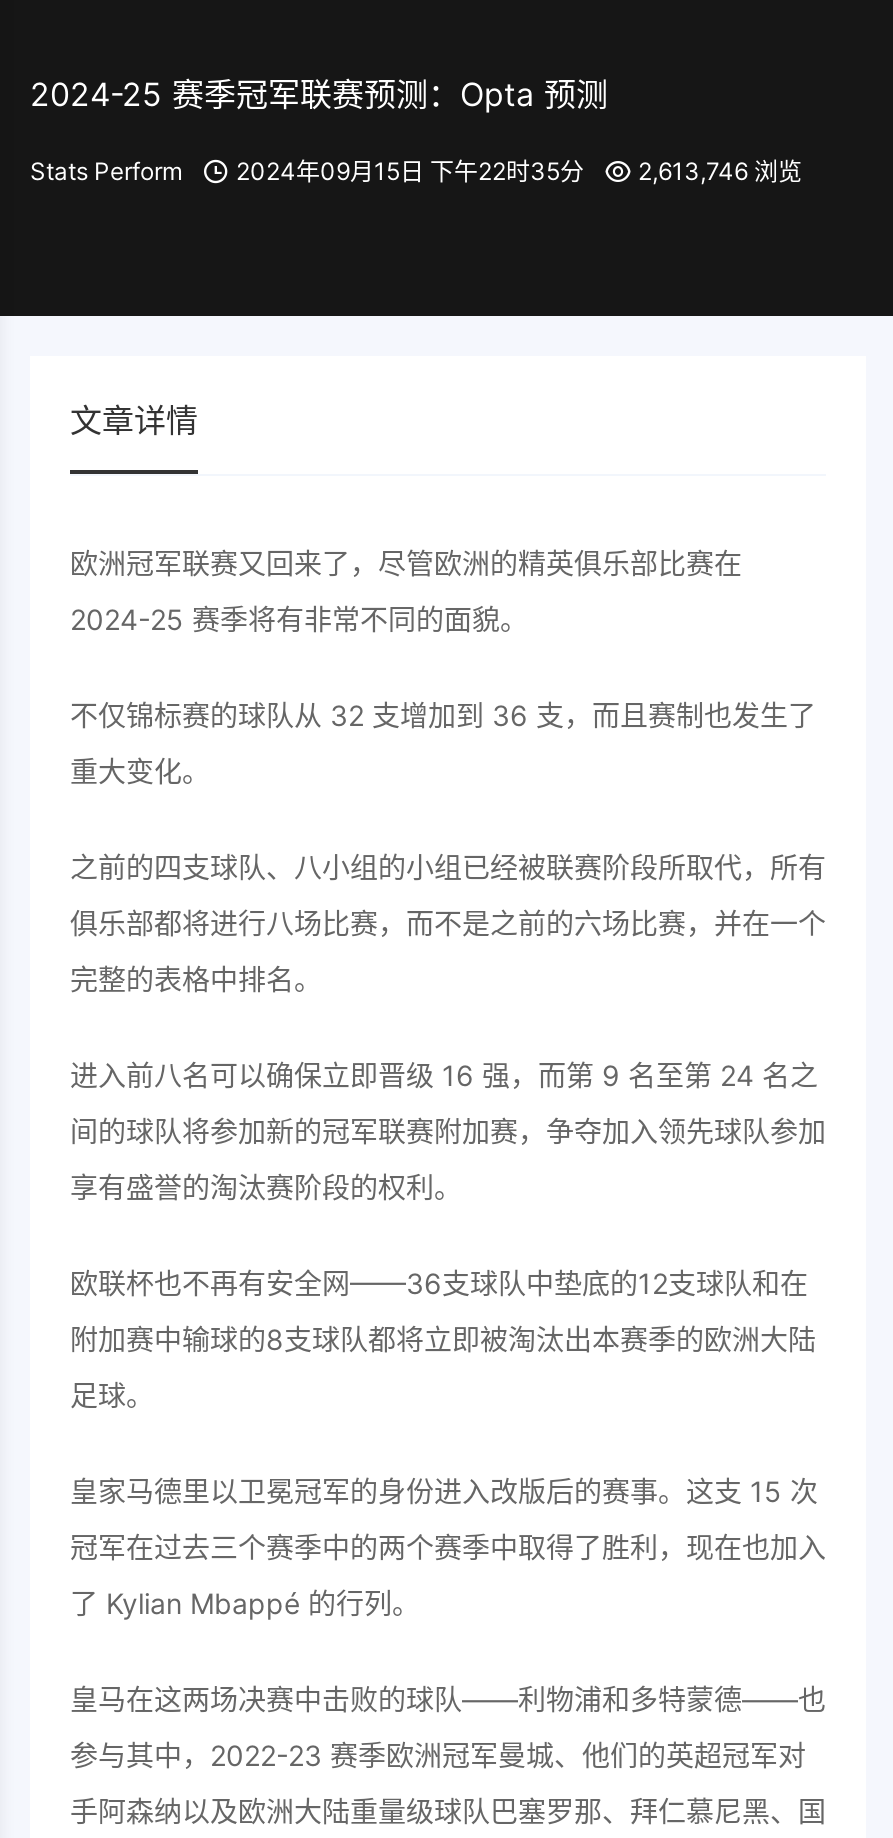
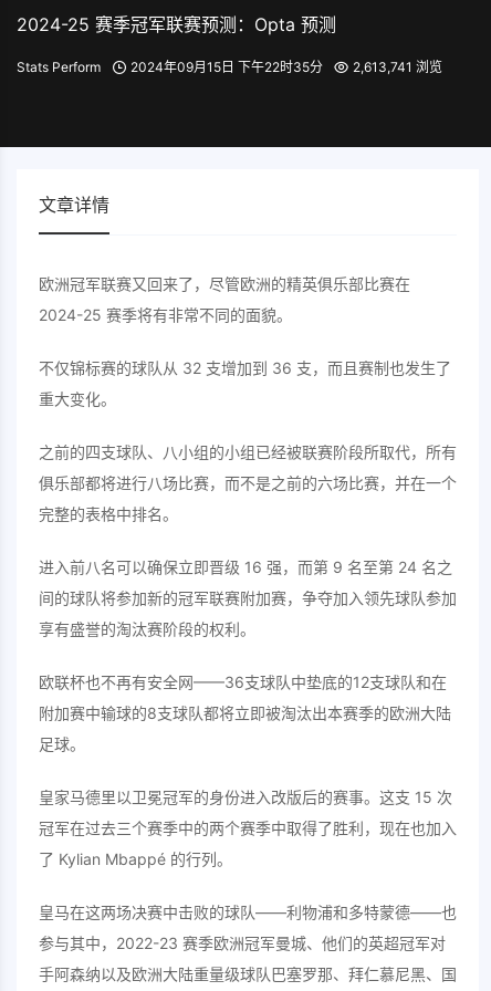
- Stats Perform 2024年09月15日 下午22时35分 2,613,746 浏览
+ Stats Perform 2024年09月15日 下午22时35分 2,613,741 浏览
